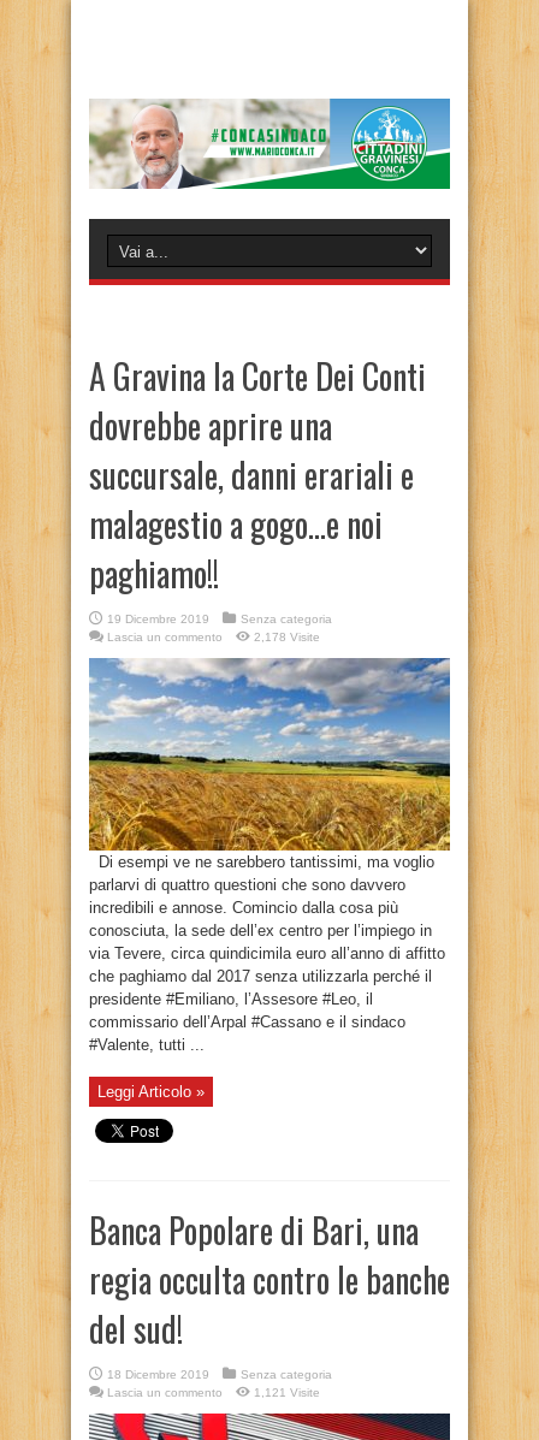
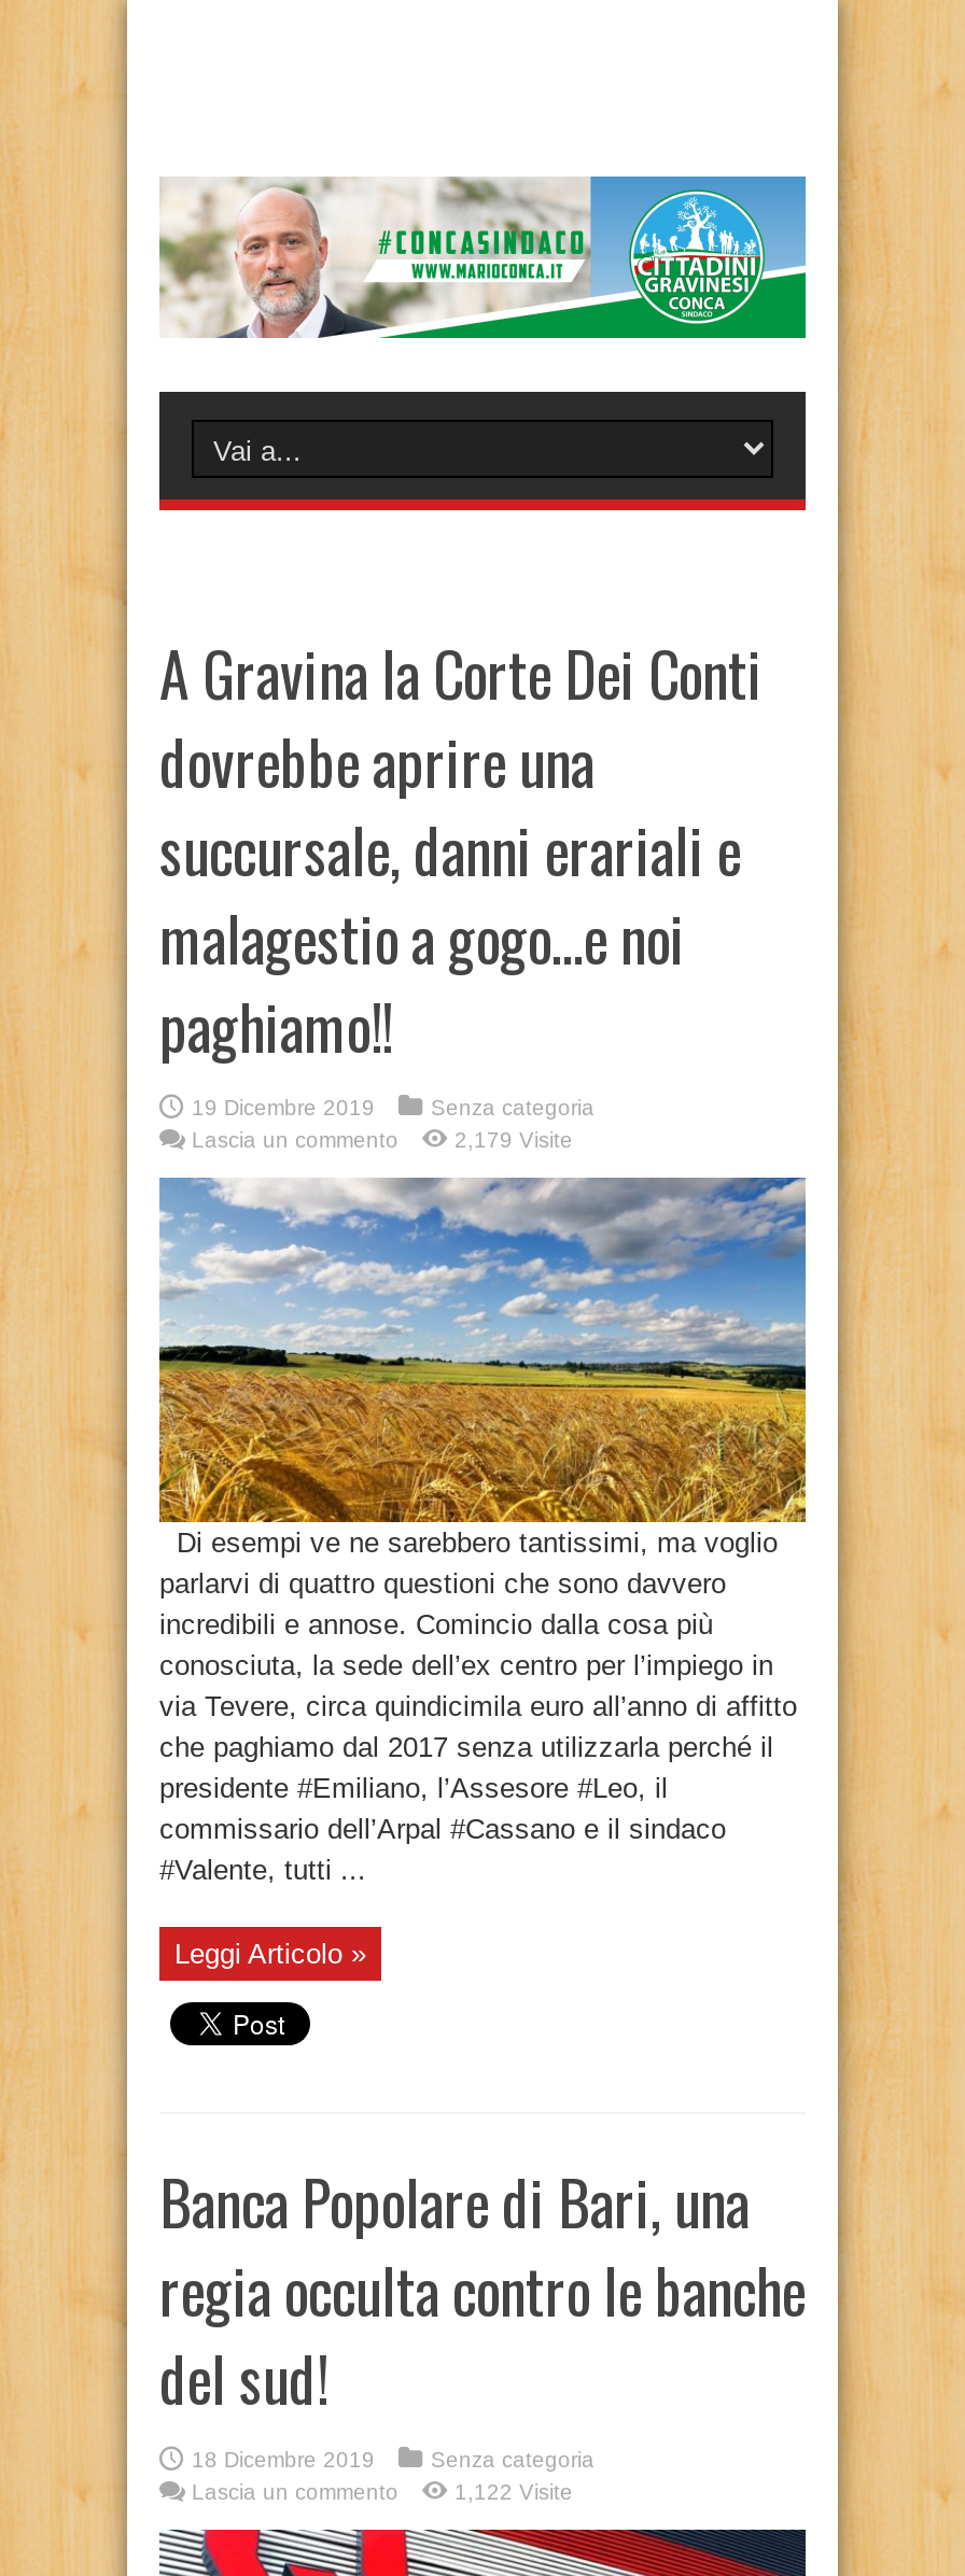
- 2,178 Visite
+ 2,179 Visite

- 1,121 Visite
+ 1,122 Visite
